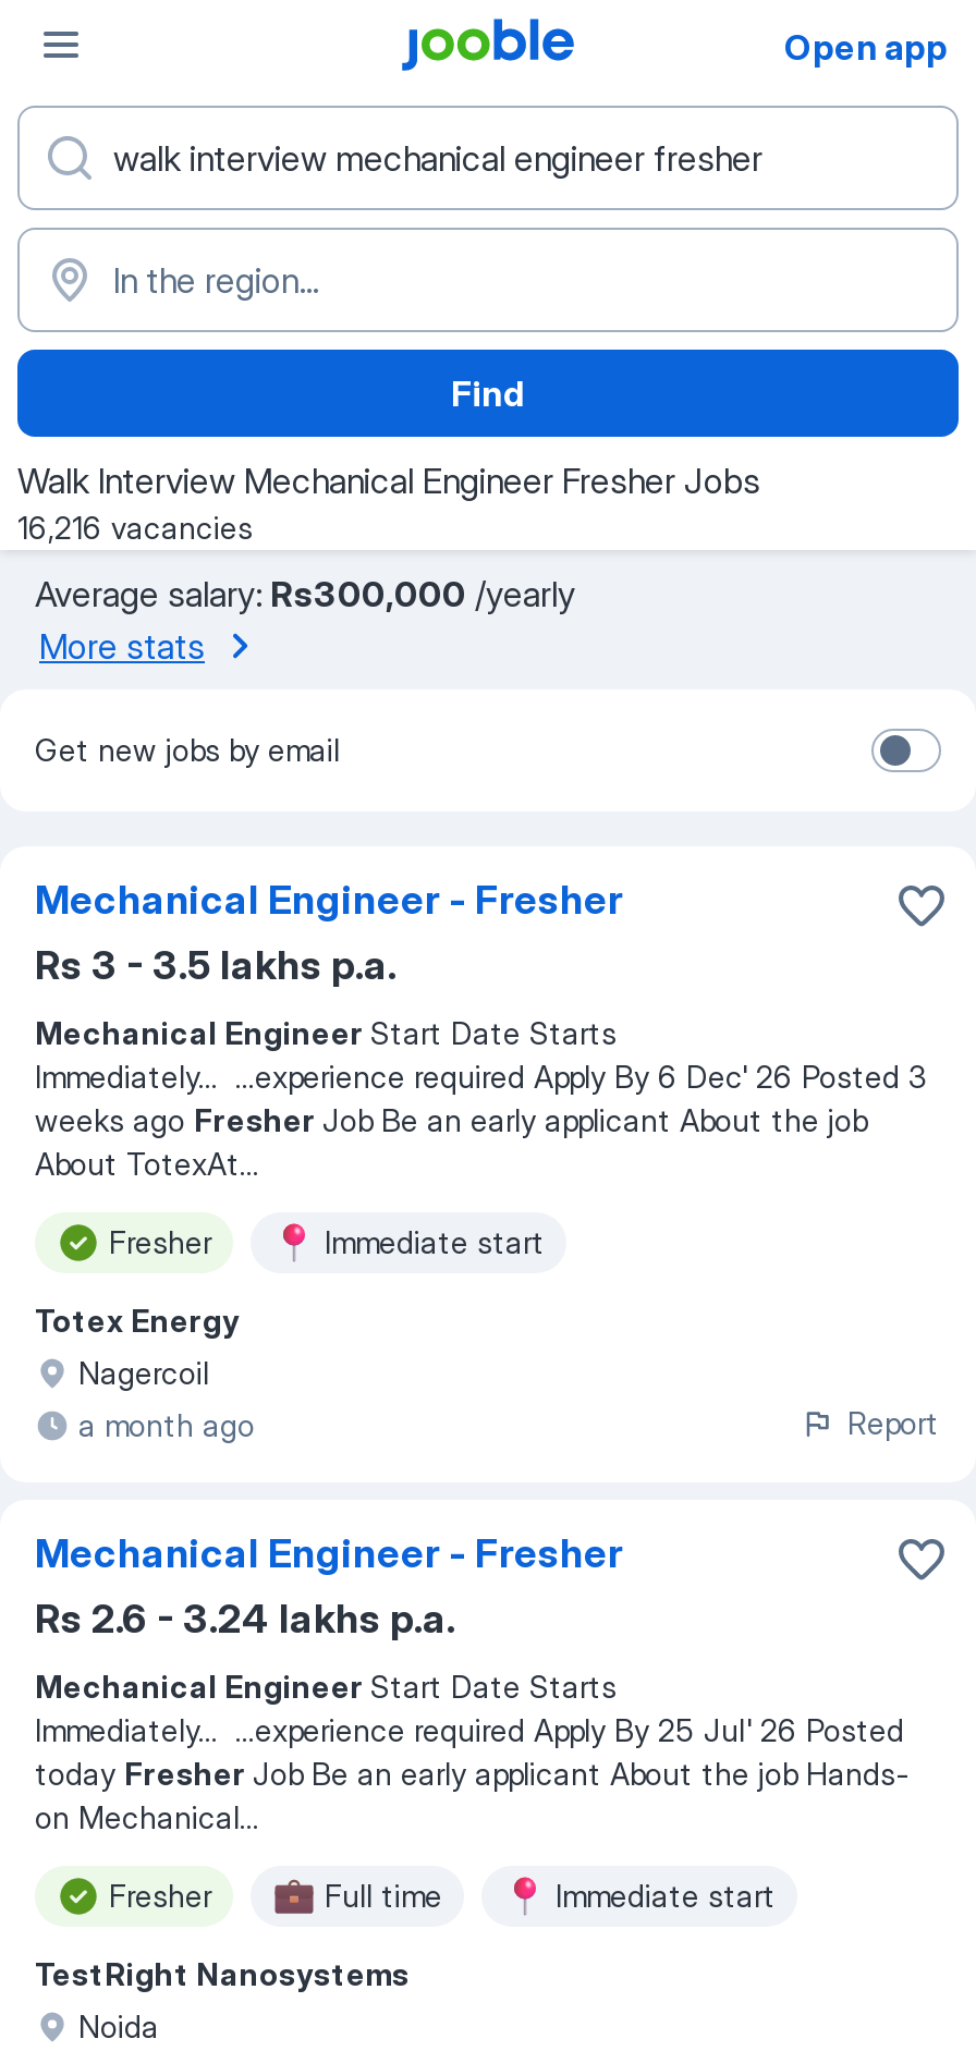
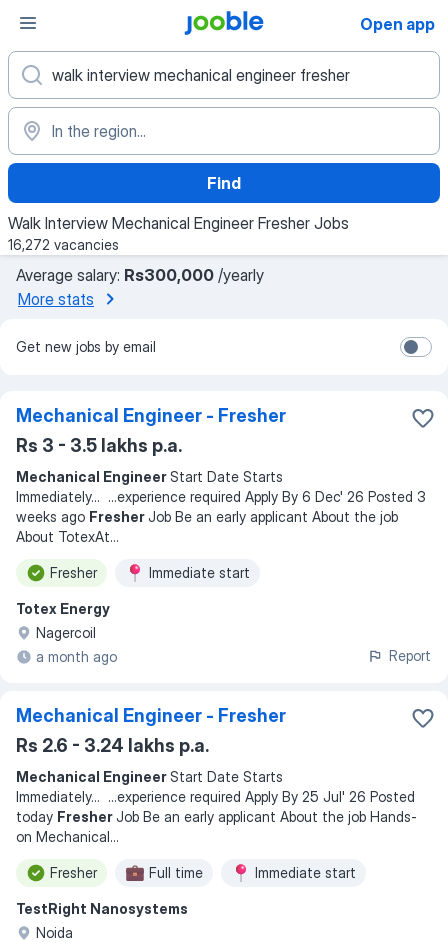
- 16,216 vacancies
+ 16,272 vacancies
